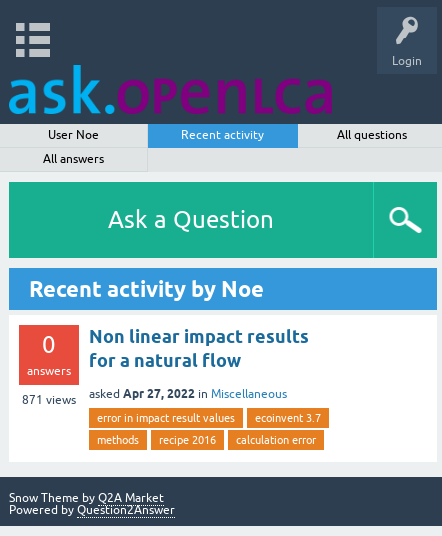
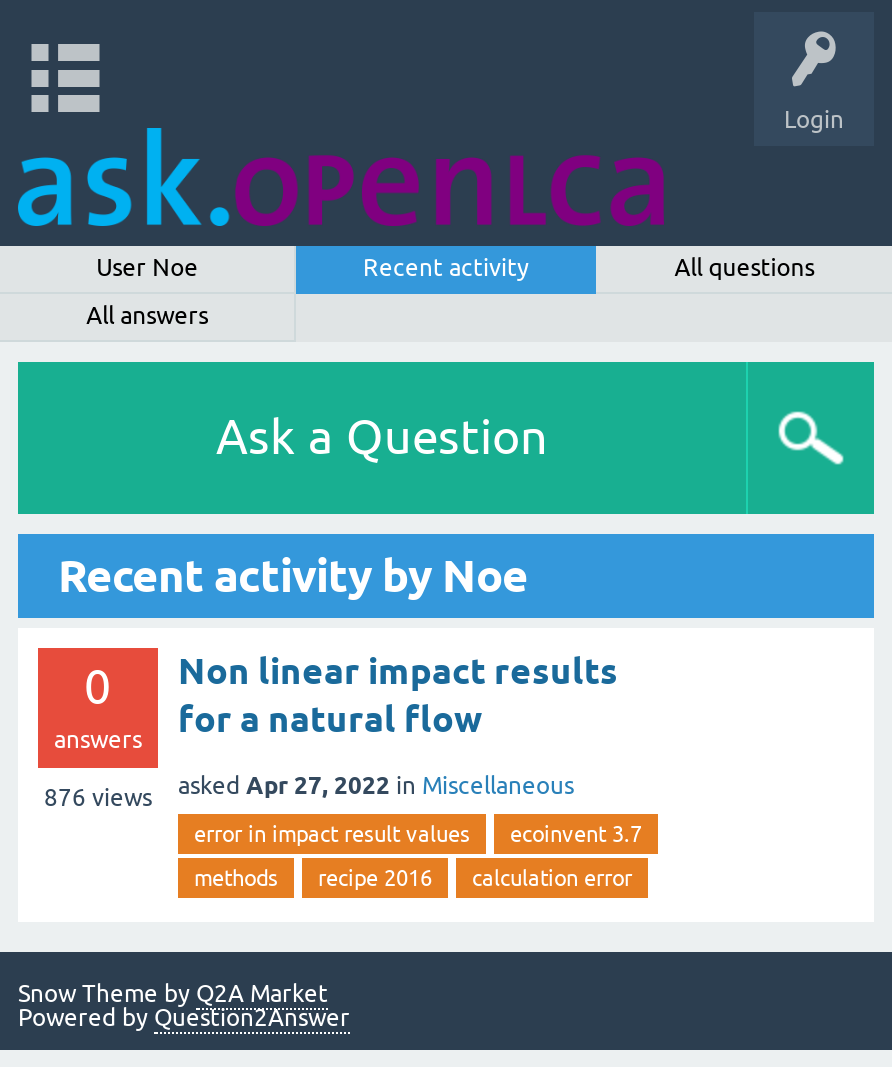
- 871 views asked Apr 27, 2022 in Miscellaneous
+ 876 views asked Apr 27, 2022 in Miscellaneous
